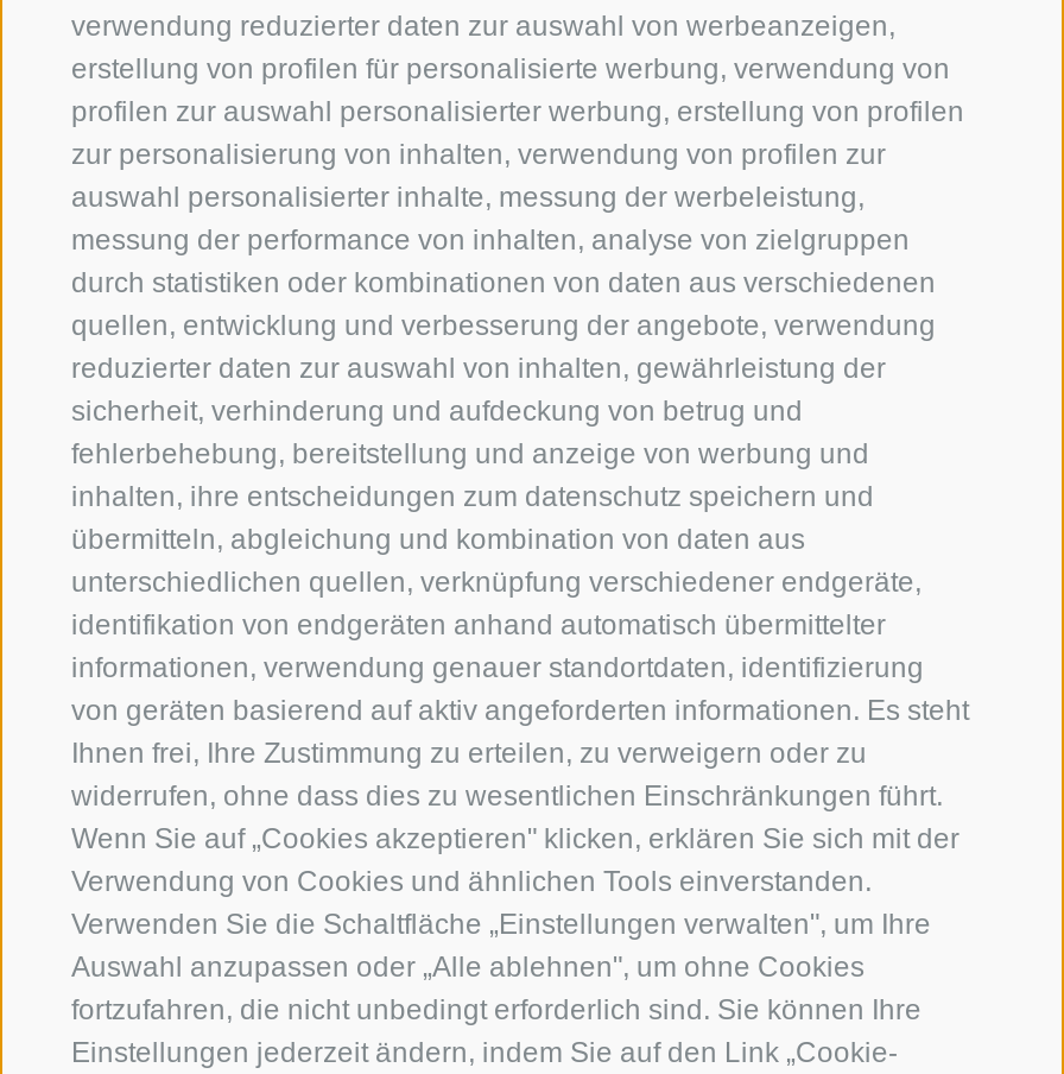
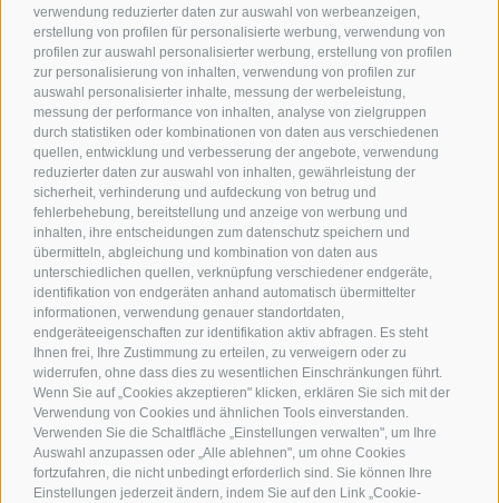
- informationen, verwendung genauer standortdaten, identifizierung
- von geräten basierend auf aktiv angeforderten informationen. Es steht
+ informationen, verwendung genauer standortdaten,
+ endgeräteeigenschaften zur identifikation aktiv abfragen. Es steht
